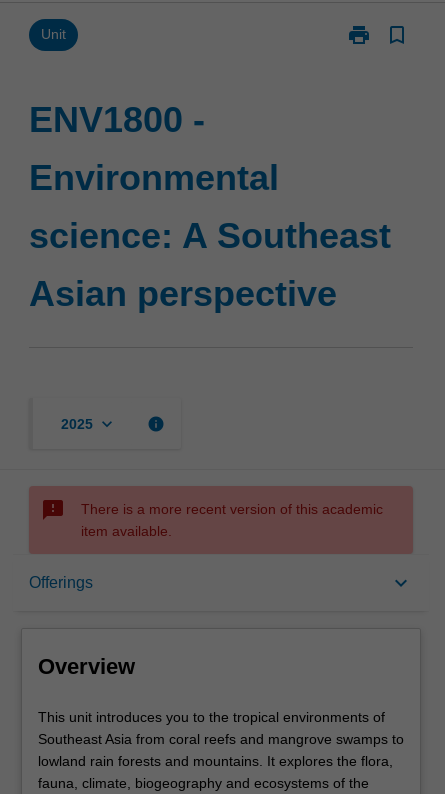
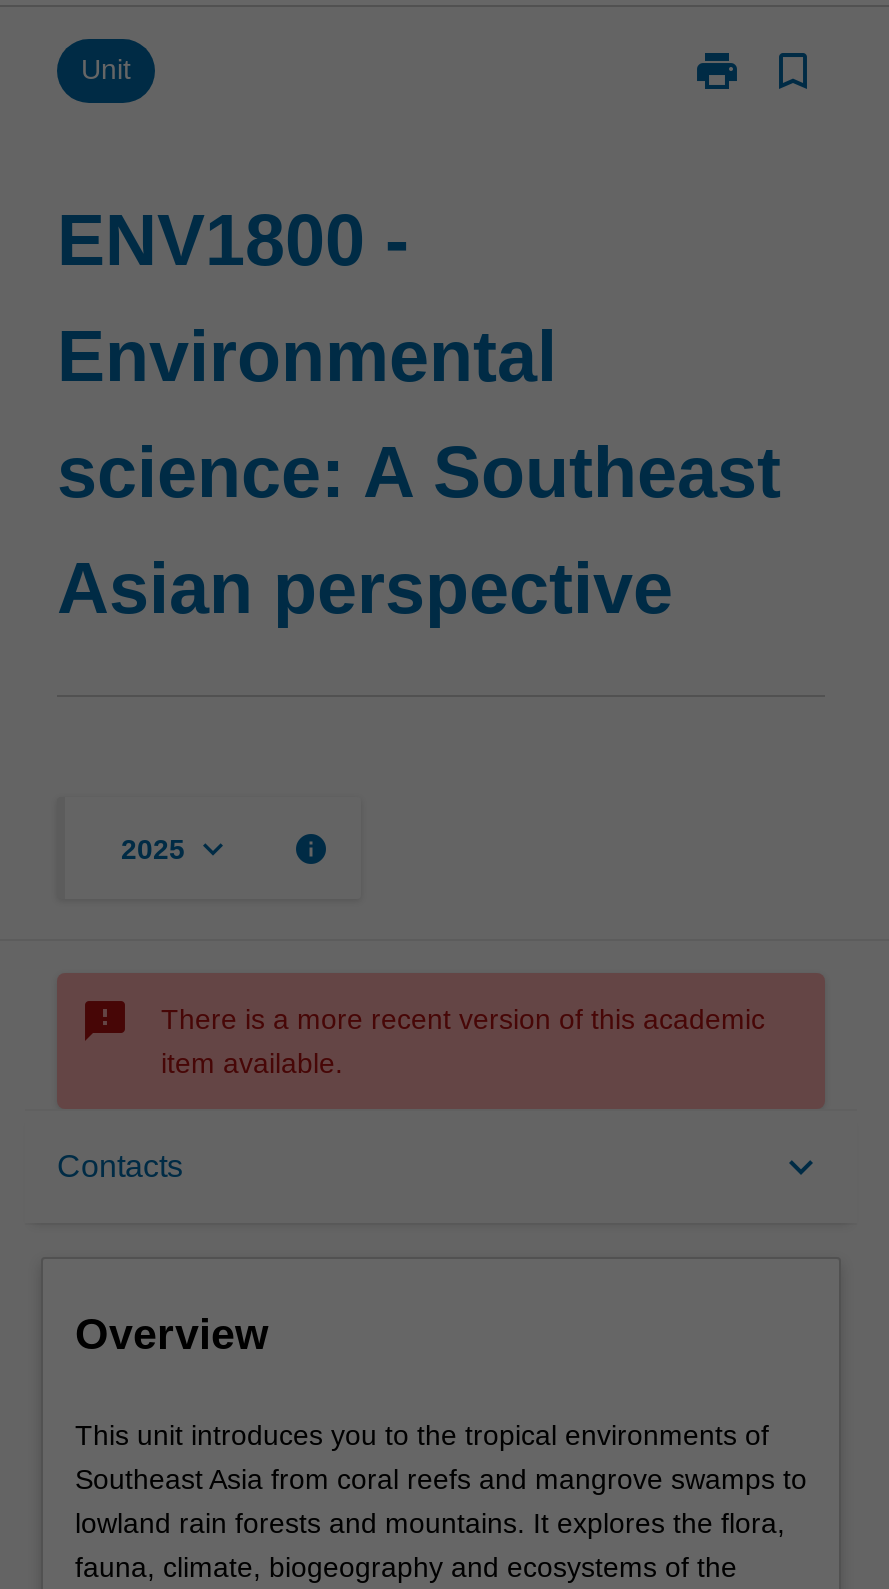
- Offerings
+ Contacts
